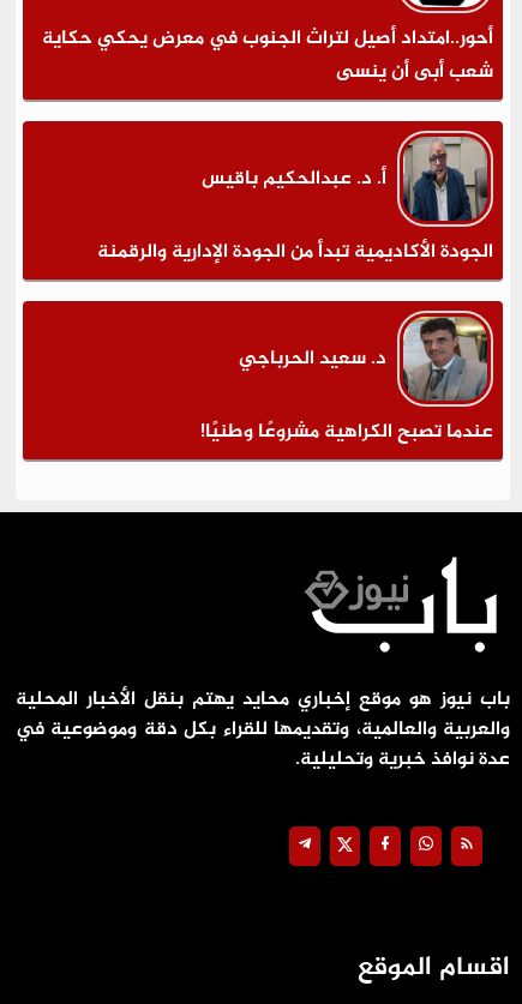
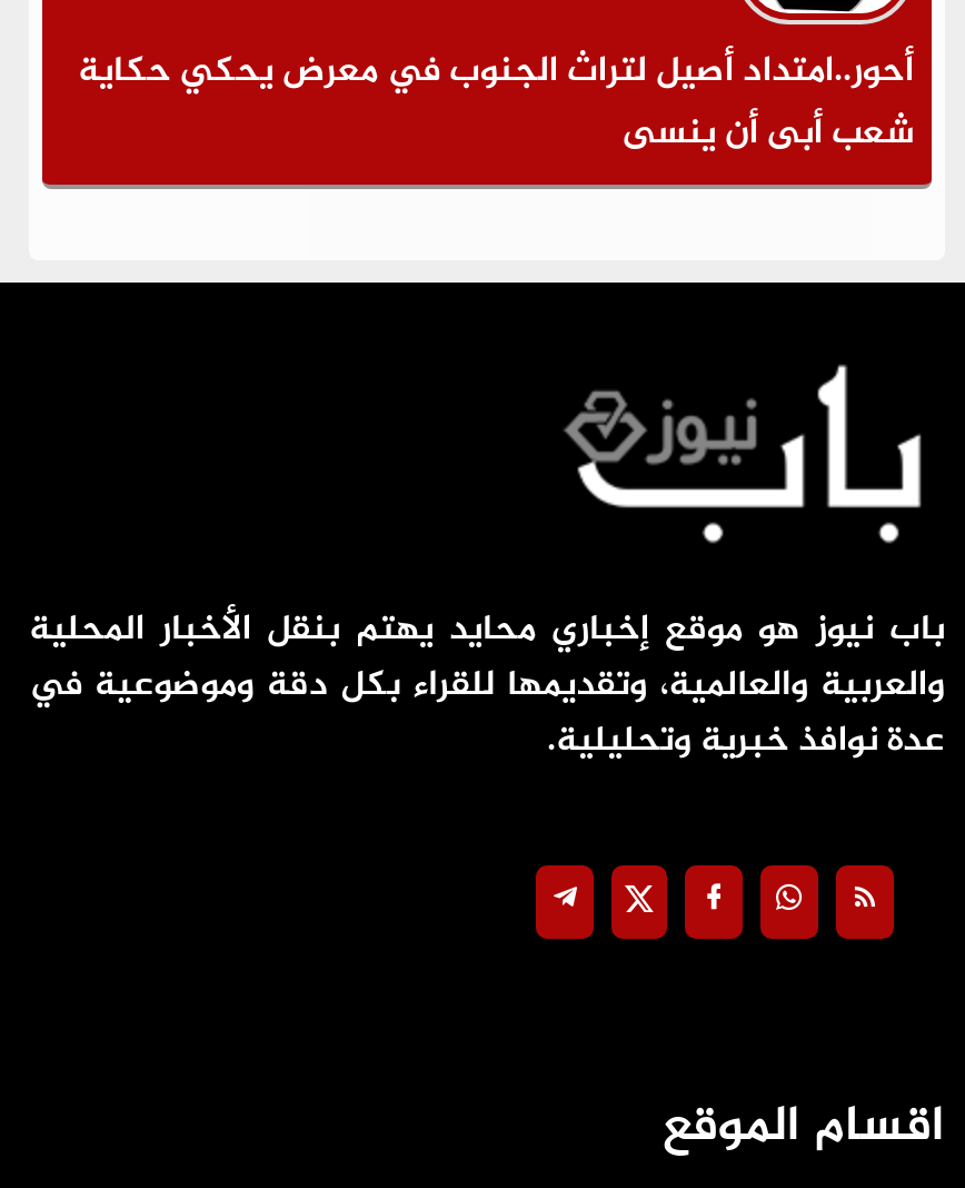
- [image]
- أ. د. عبدالحكيم باقيس
- الجودة الأكاديمية تبدأ من الجودة الإدارية والرقمنة
- د. سعيد الحرباجي
- عندما تصبح الكراهية مشروعًا وطنيًا!
